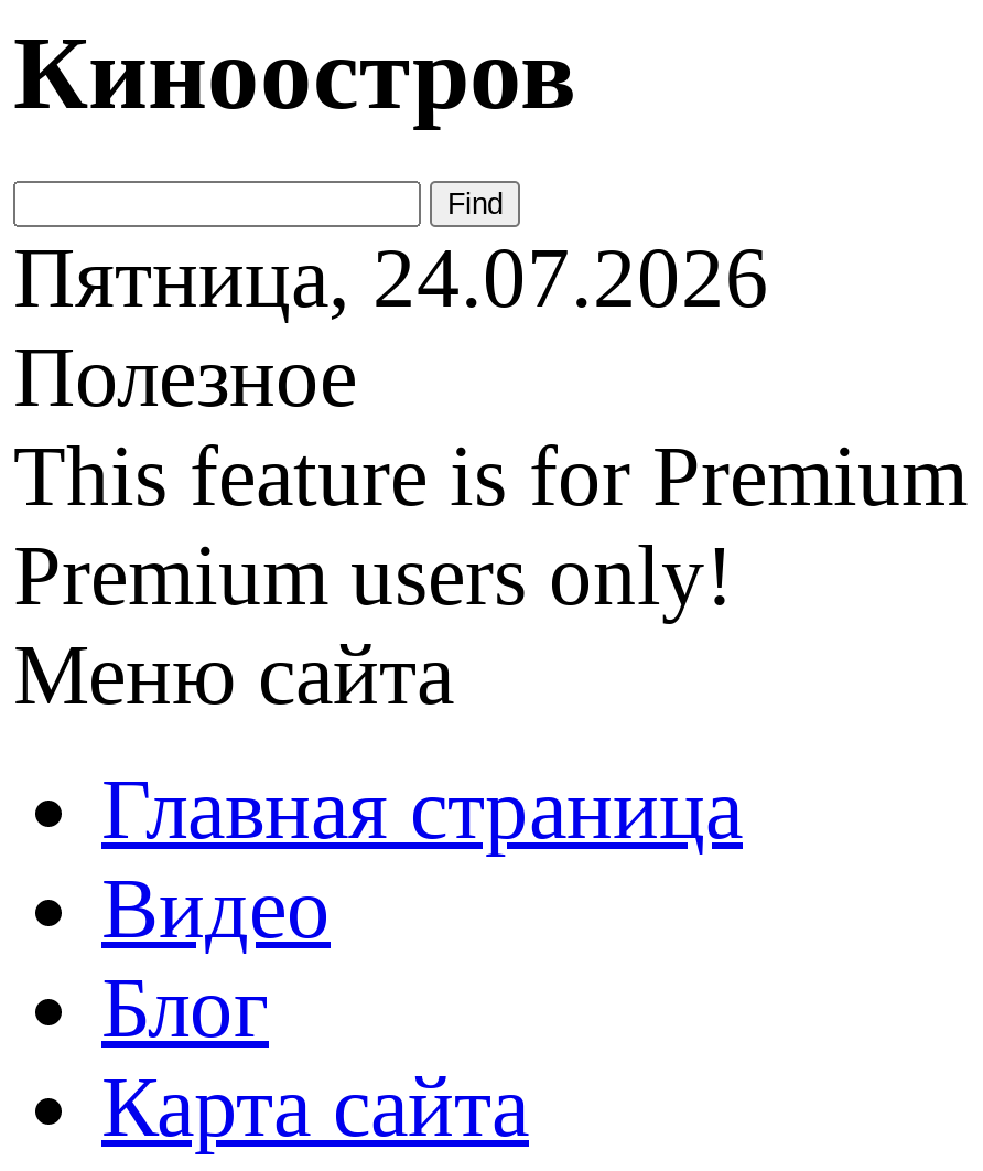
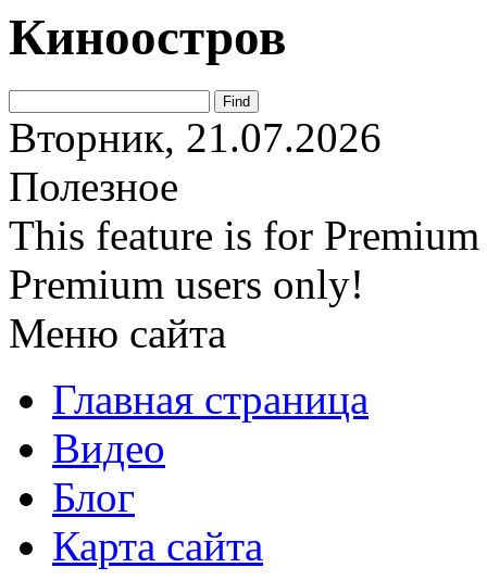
- Пятница, 24.07.2026
+ Вторник, 21.07.2026
